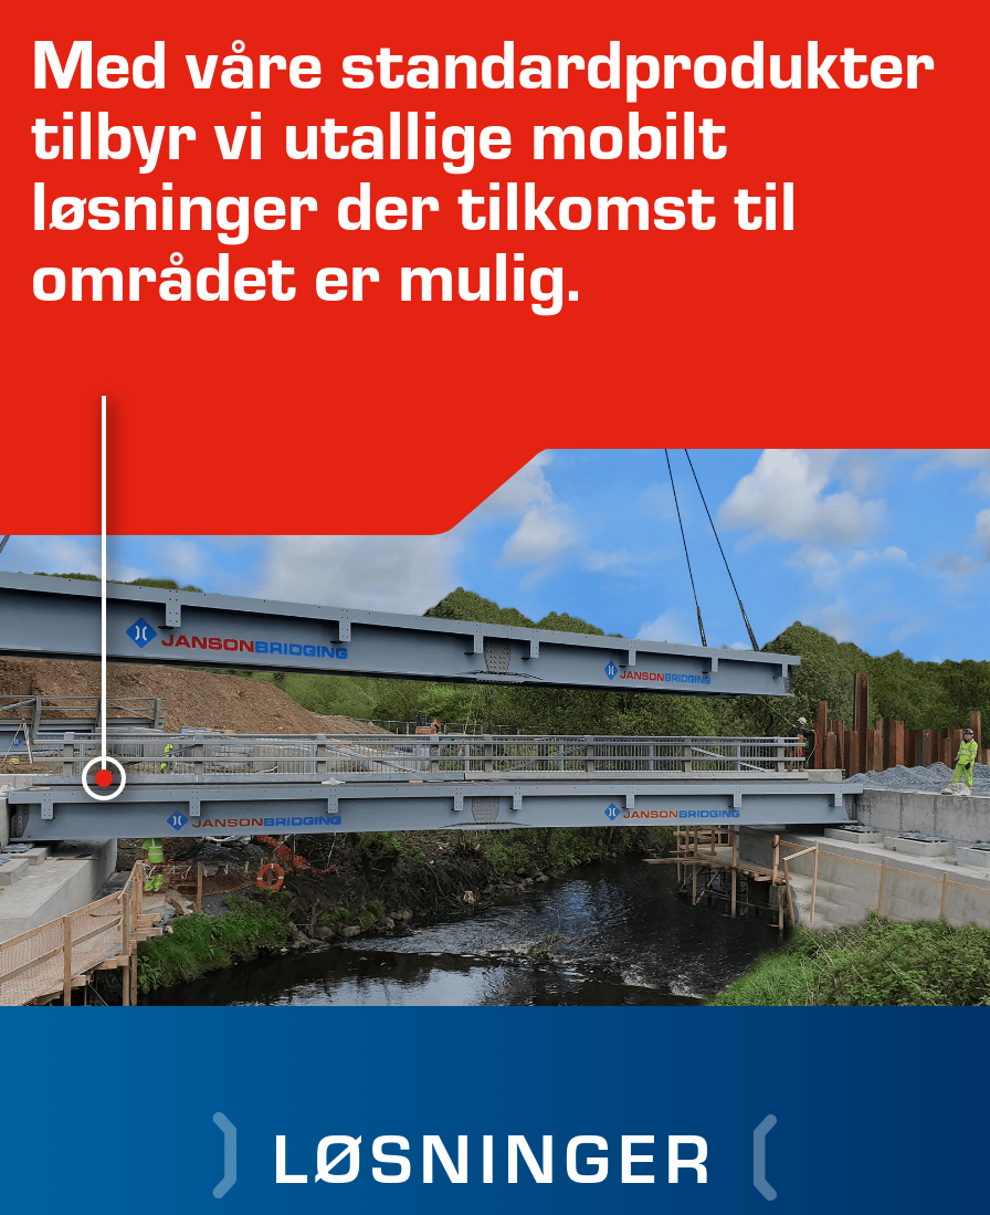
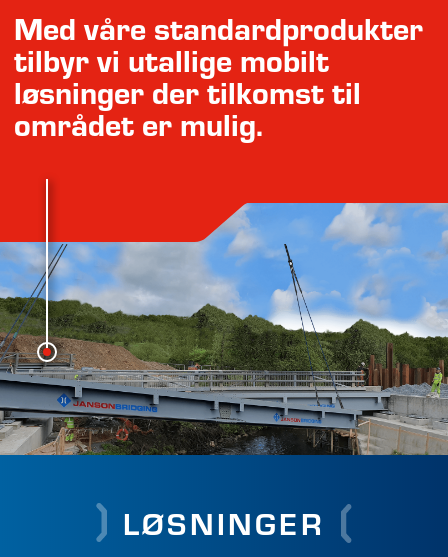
- [image]
+ [image]
